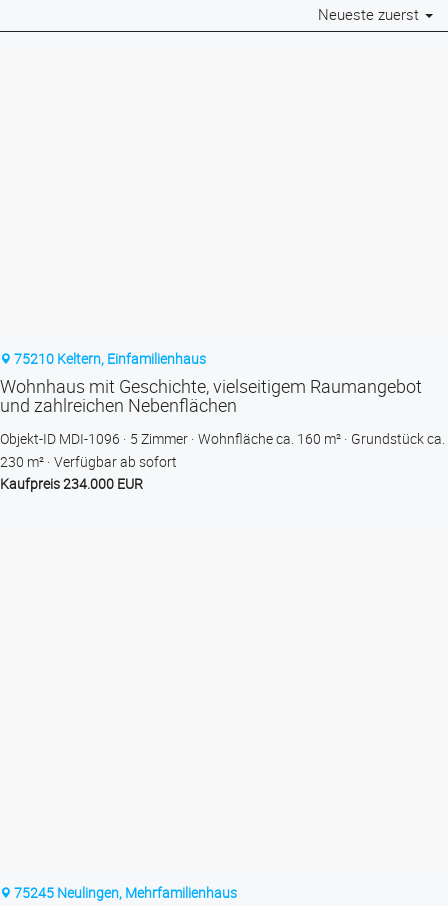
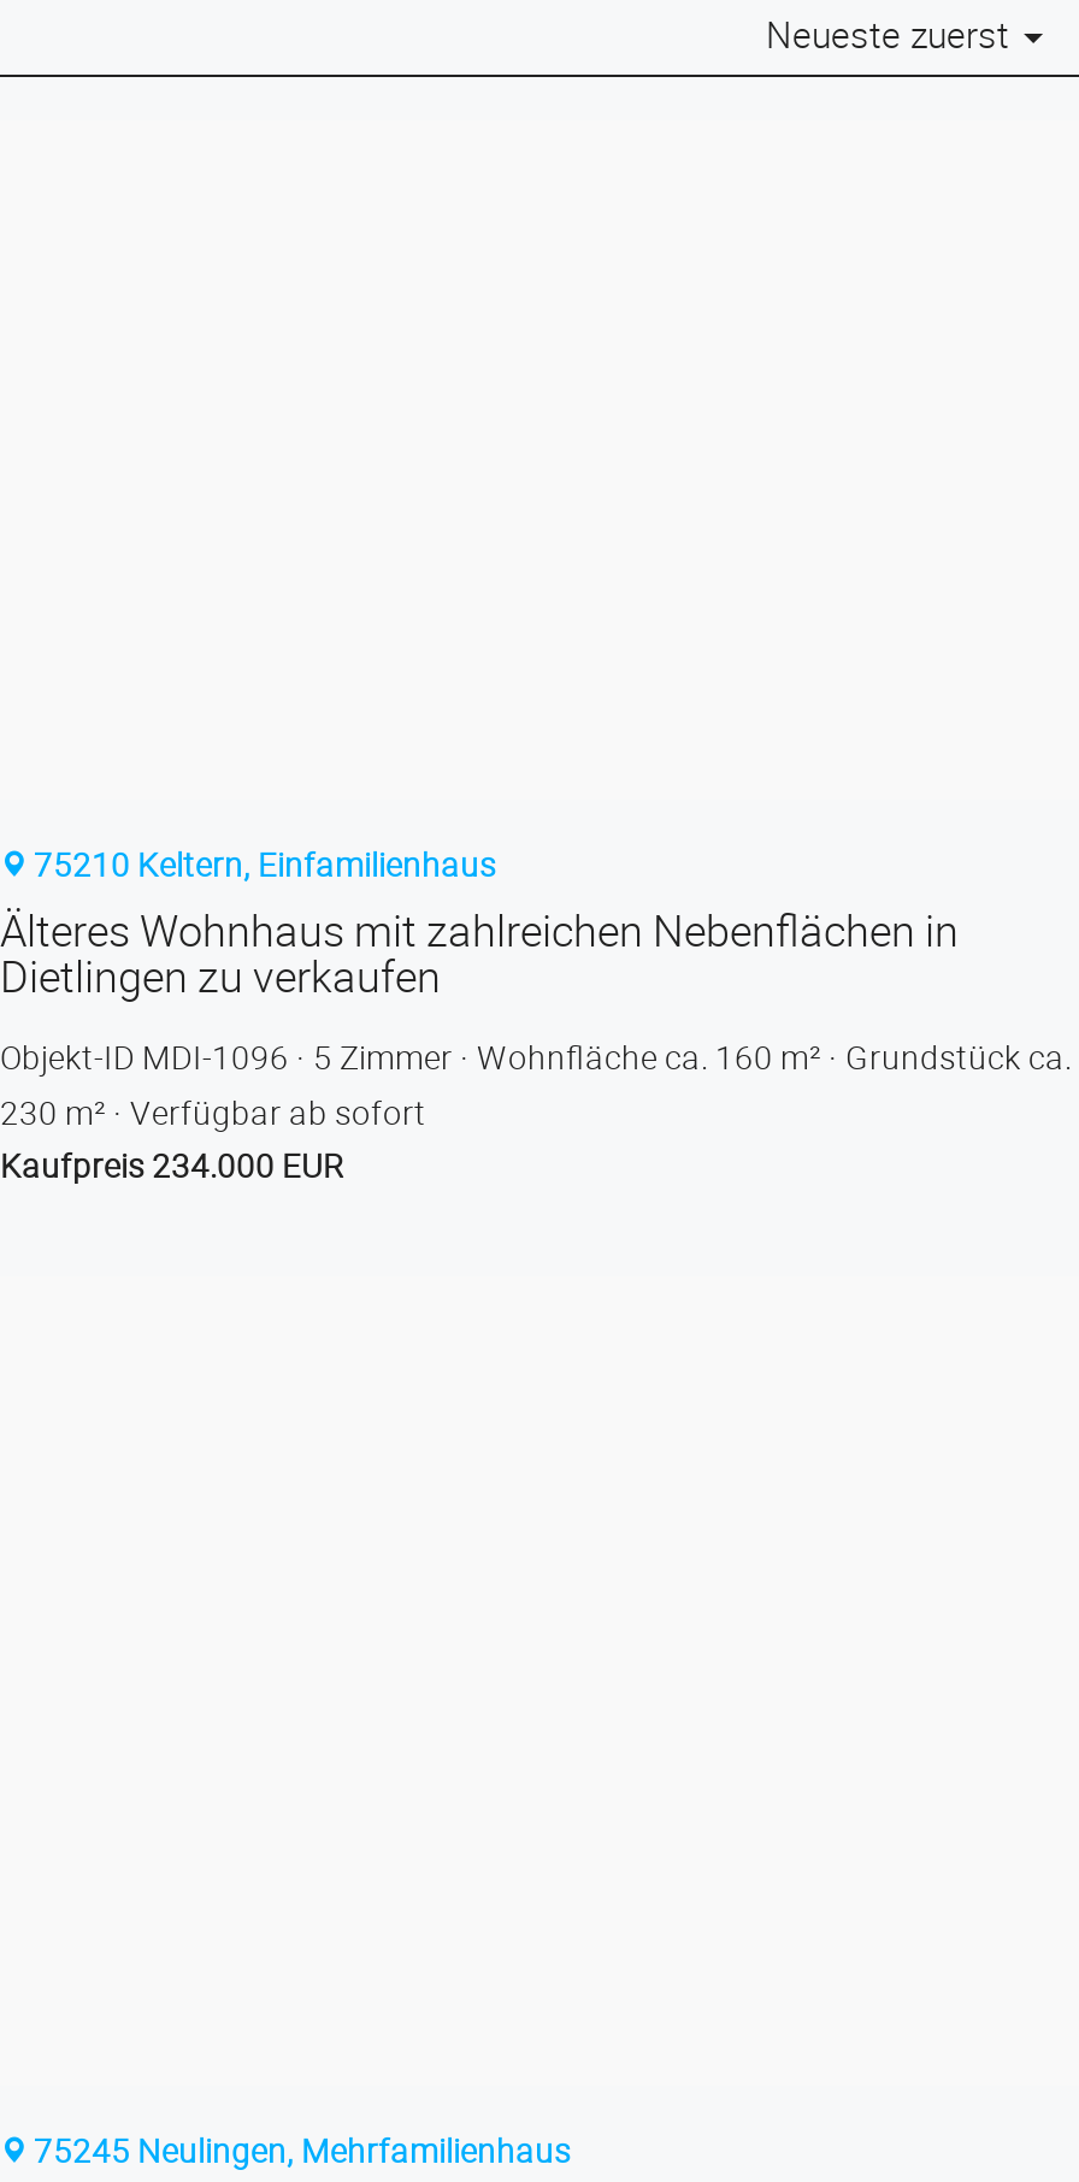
- Wohnhaus mit Geschichte, vielseitigem Raumangebot
- und zahlreichen Nebenflächen
+ Älteres Wohnhaus mit zahlreichen Nebenflächen in
+ Dietlingen zu verkaufen
